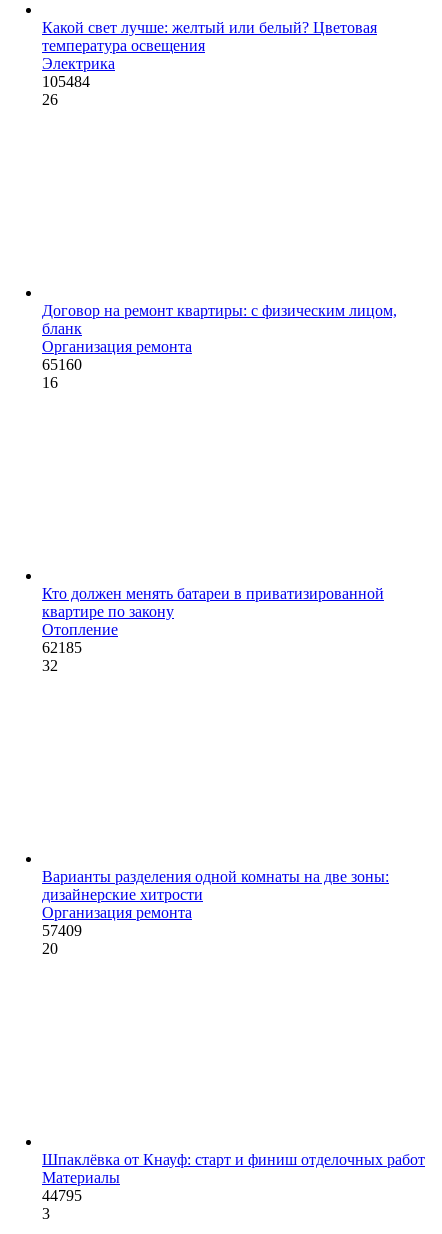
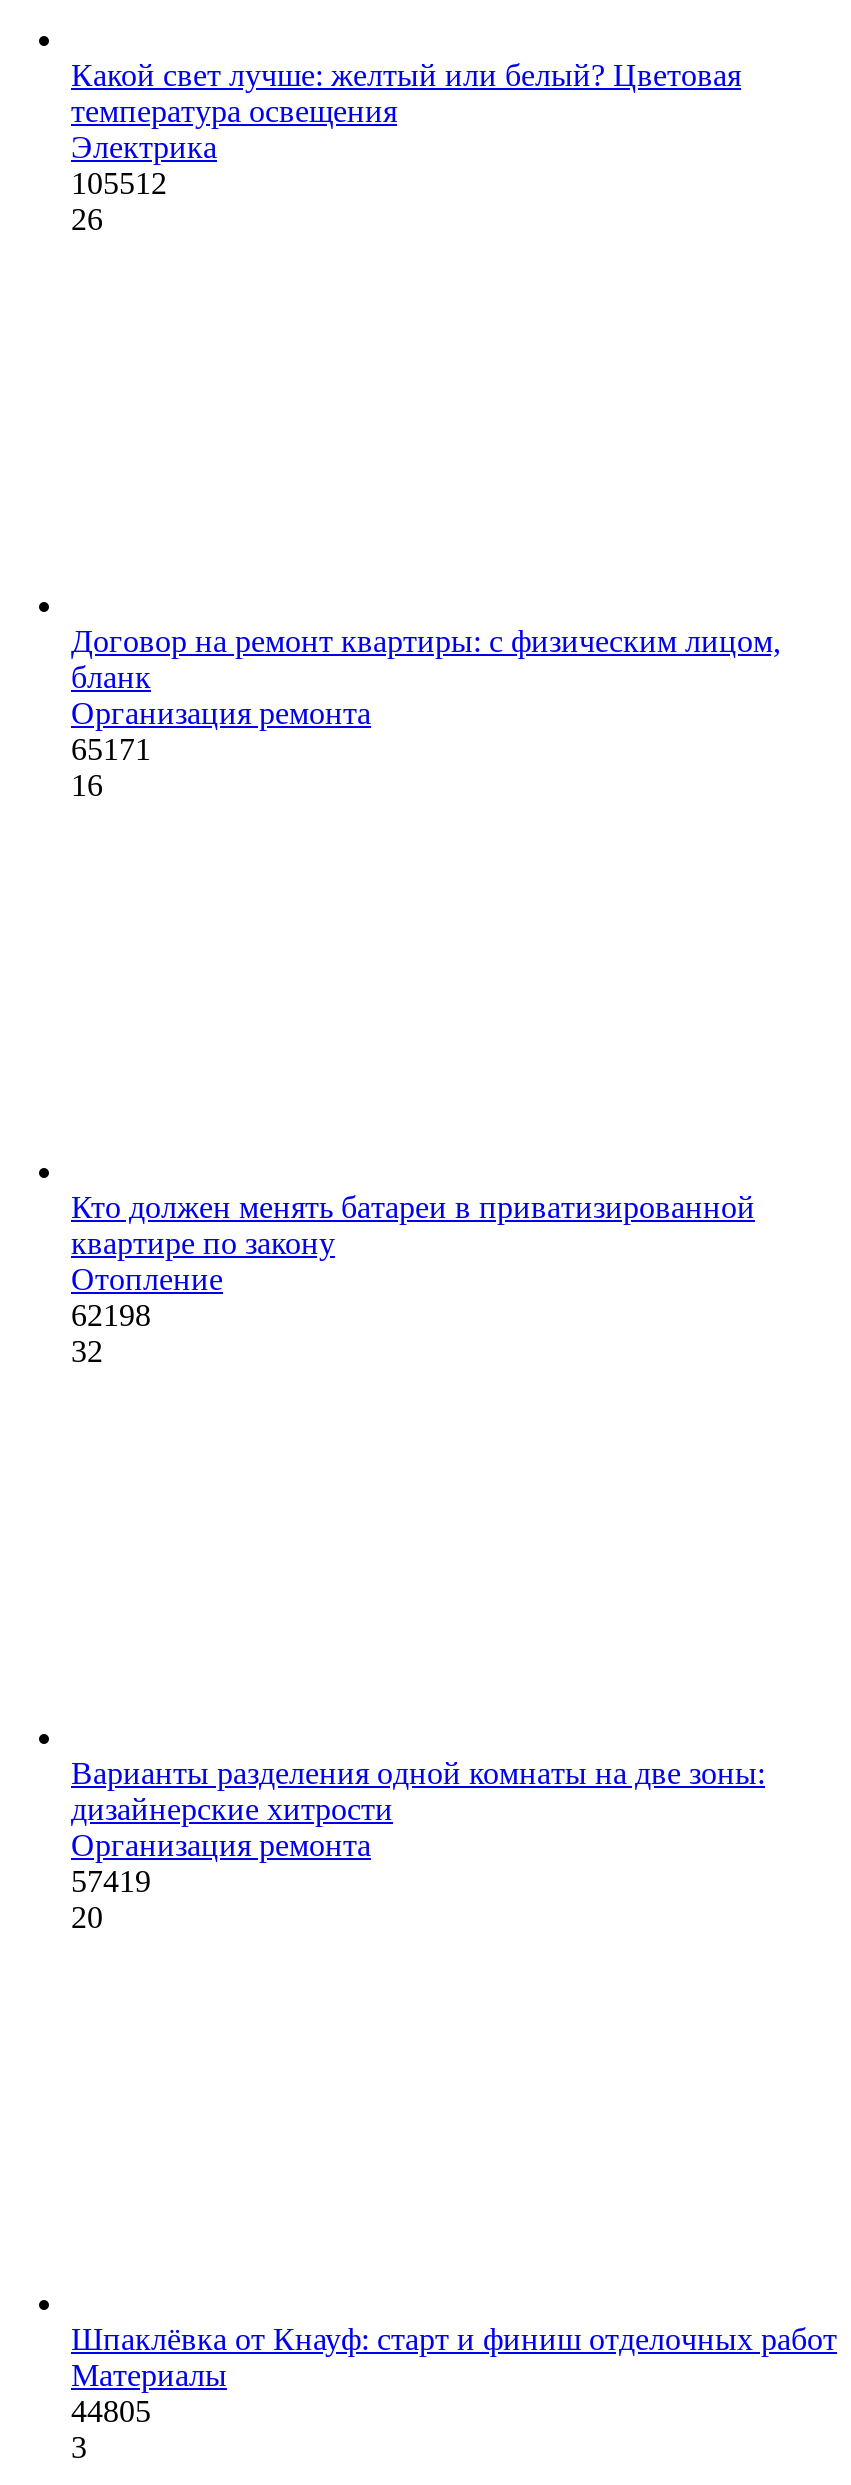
- 105484
+ 105512

- 65160
+ 65171

- 62185
+ 62198

- 57409
+ 57419

- 44795
+ 44805
